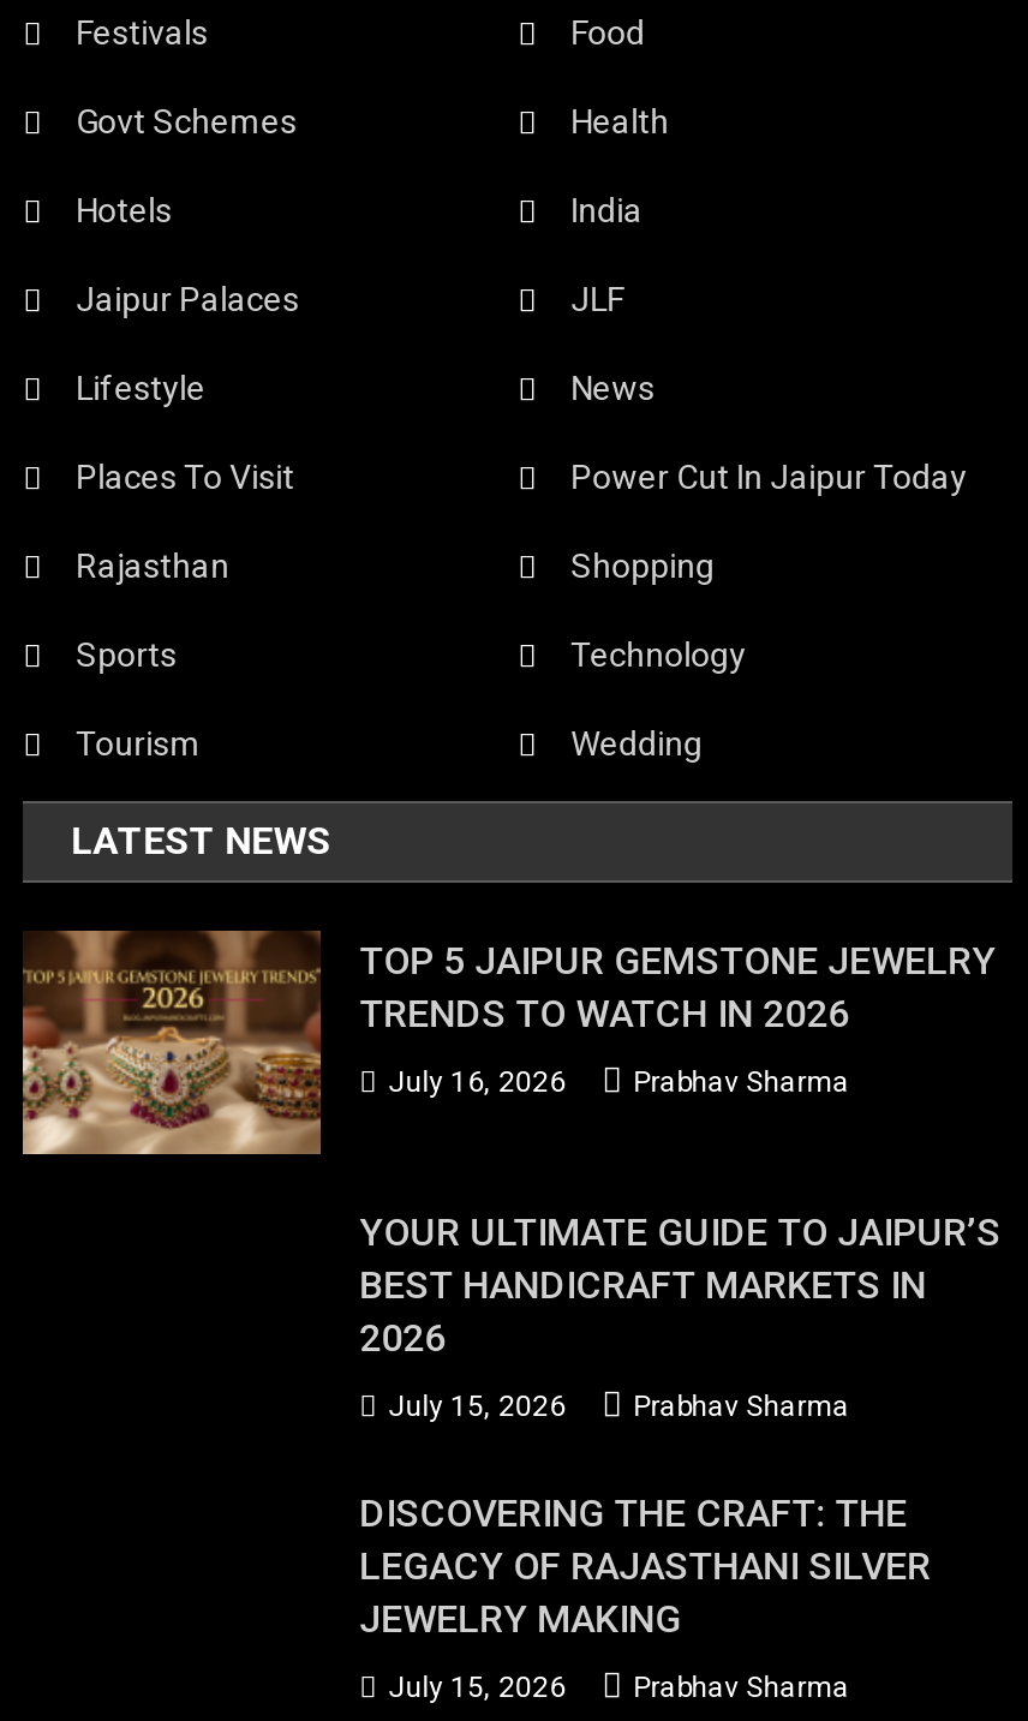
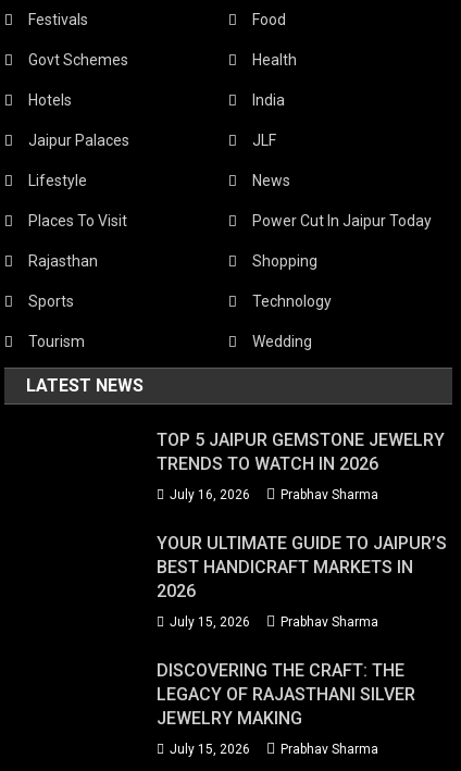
- [image]
